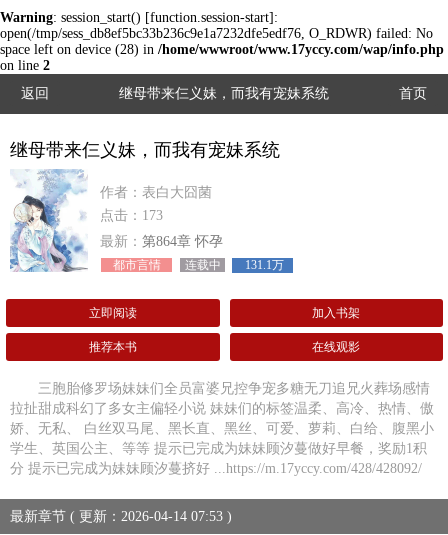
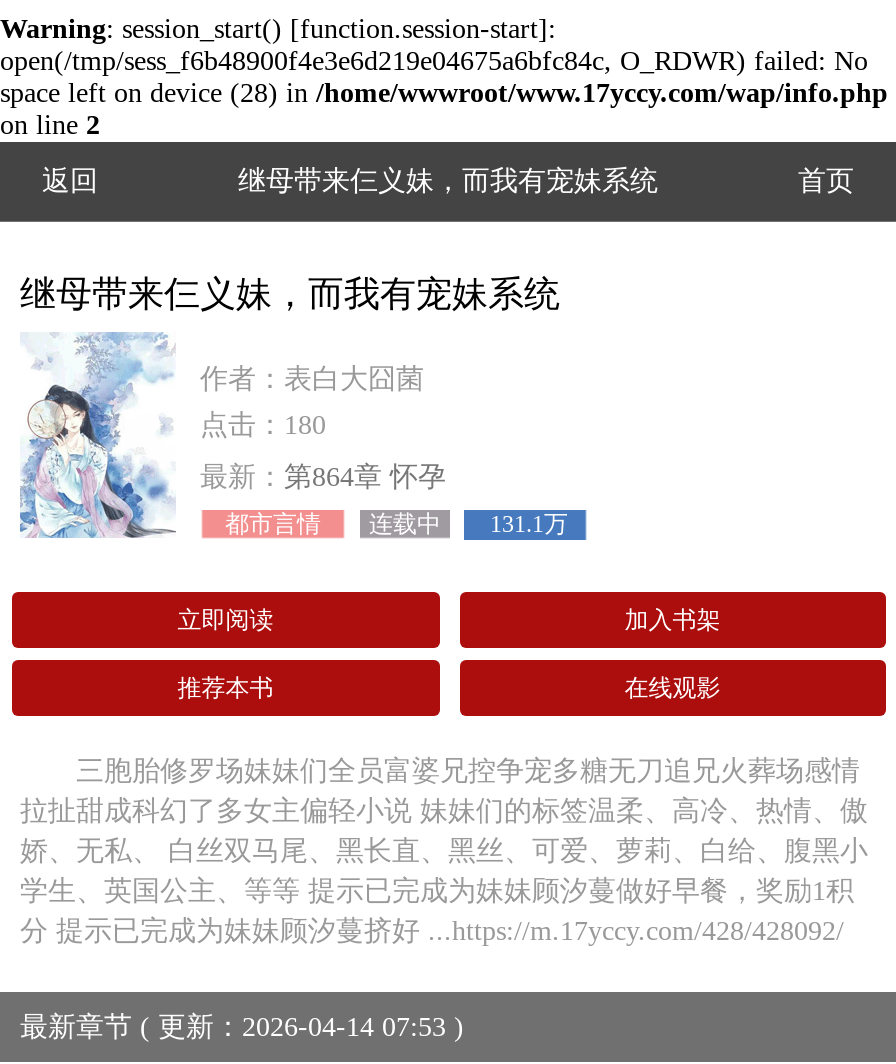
- open(/tmp/sess_db8ef5bc33b236c9e1a7232dfe5edf76, O_RDWR) failed: No
+ open(/tmp/sess_f6b48900f4e3e6d219e04675a6bfc84c, O_RDWR) failed: No

- 点击：173
+ 点击：180
